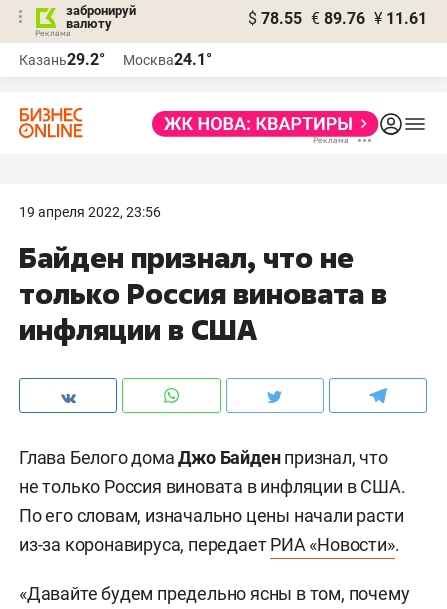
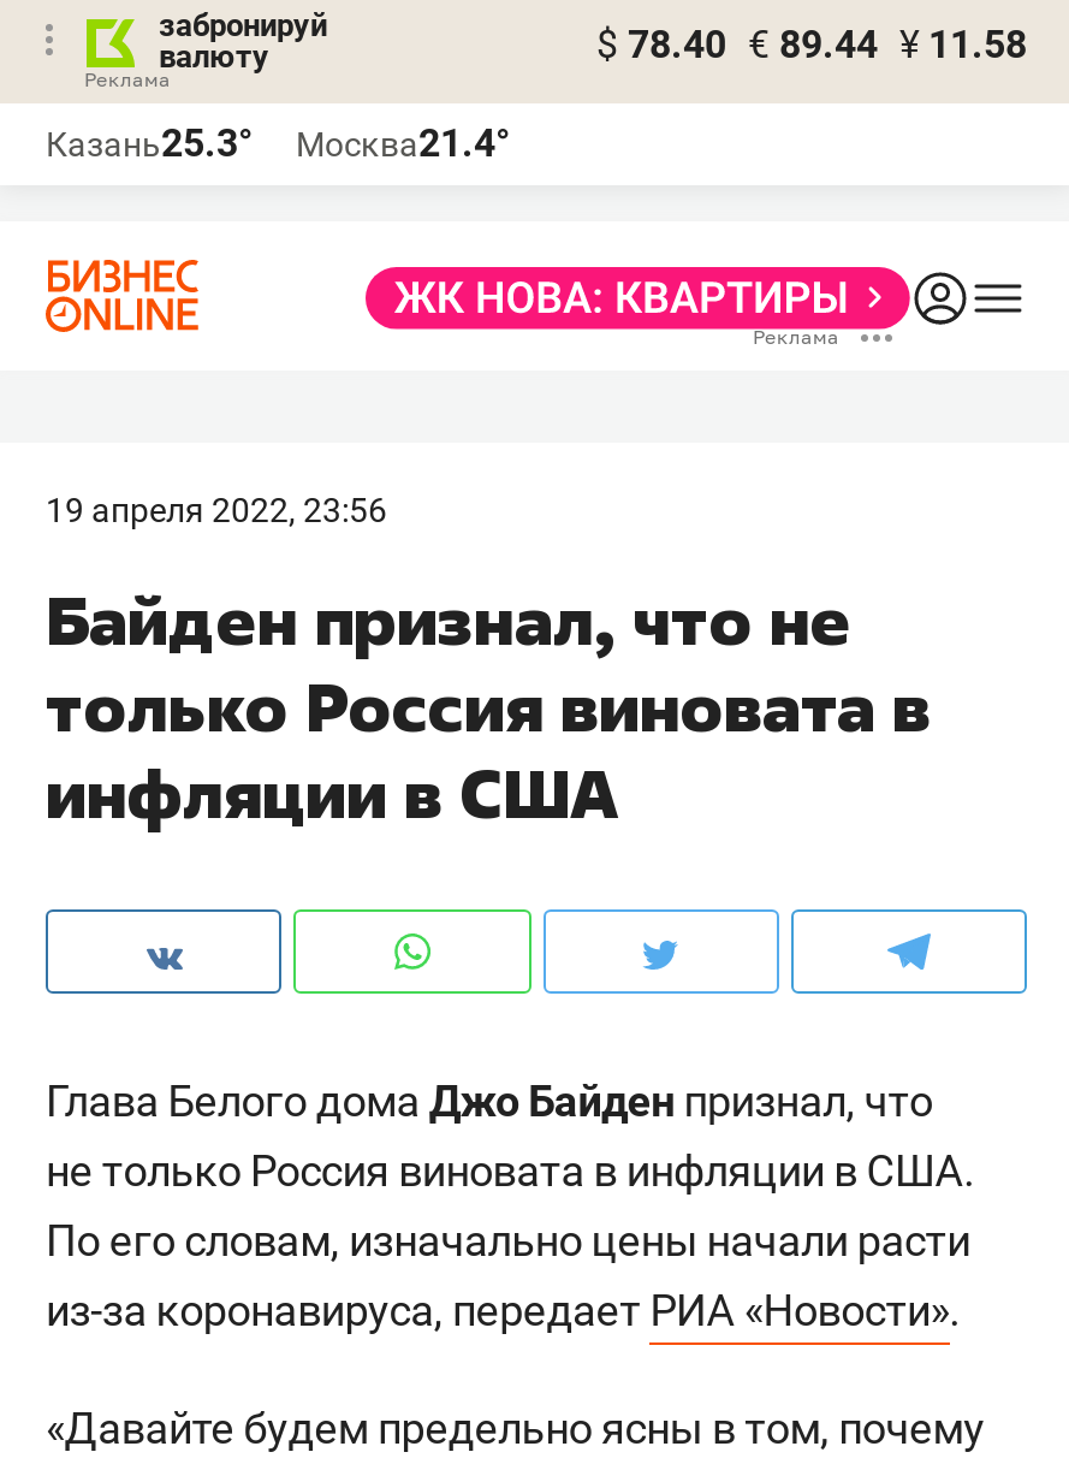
- $ 78.55 € 89.76 ¥ 11.61
+ $ 78.40 € 89.44 ¥ 11.58

- Казань29.2°
+ Казань25.3°

- Москва24.1°
+ Москва21.4°
